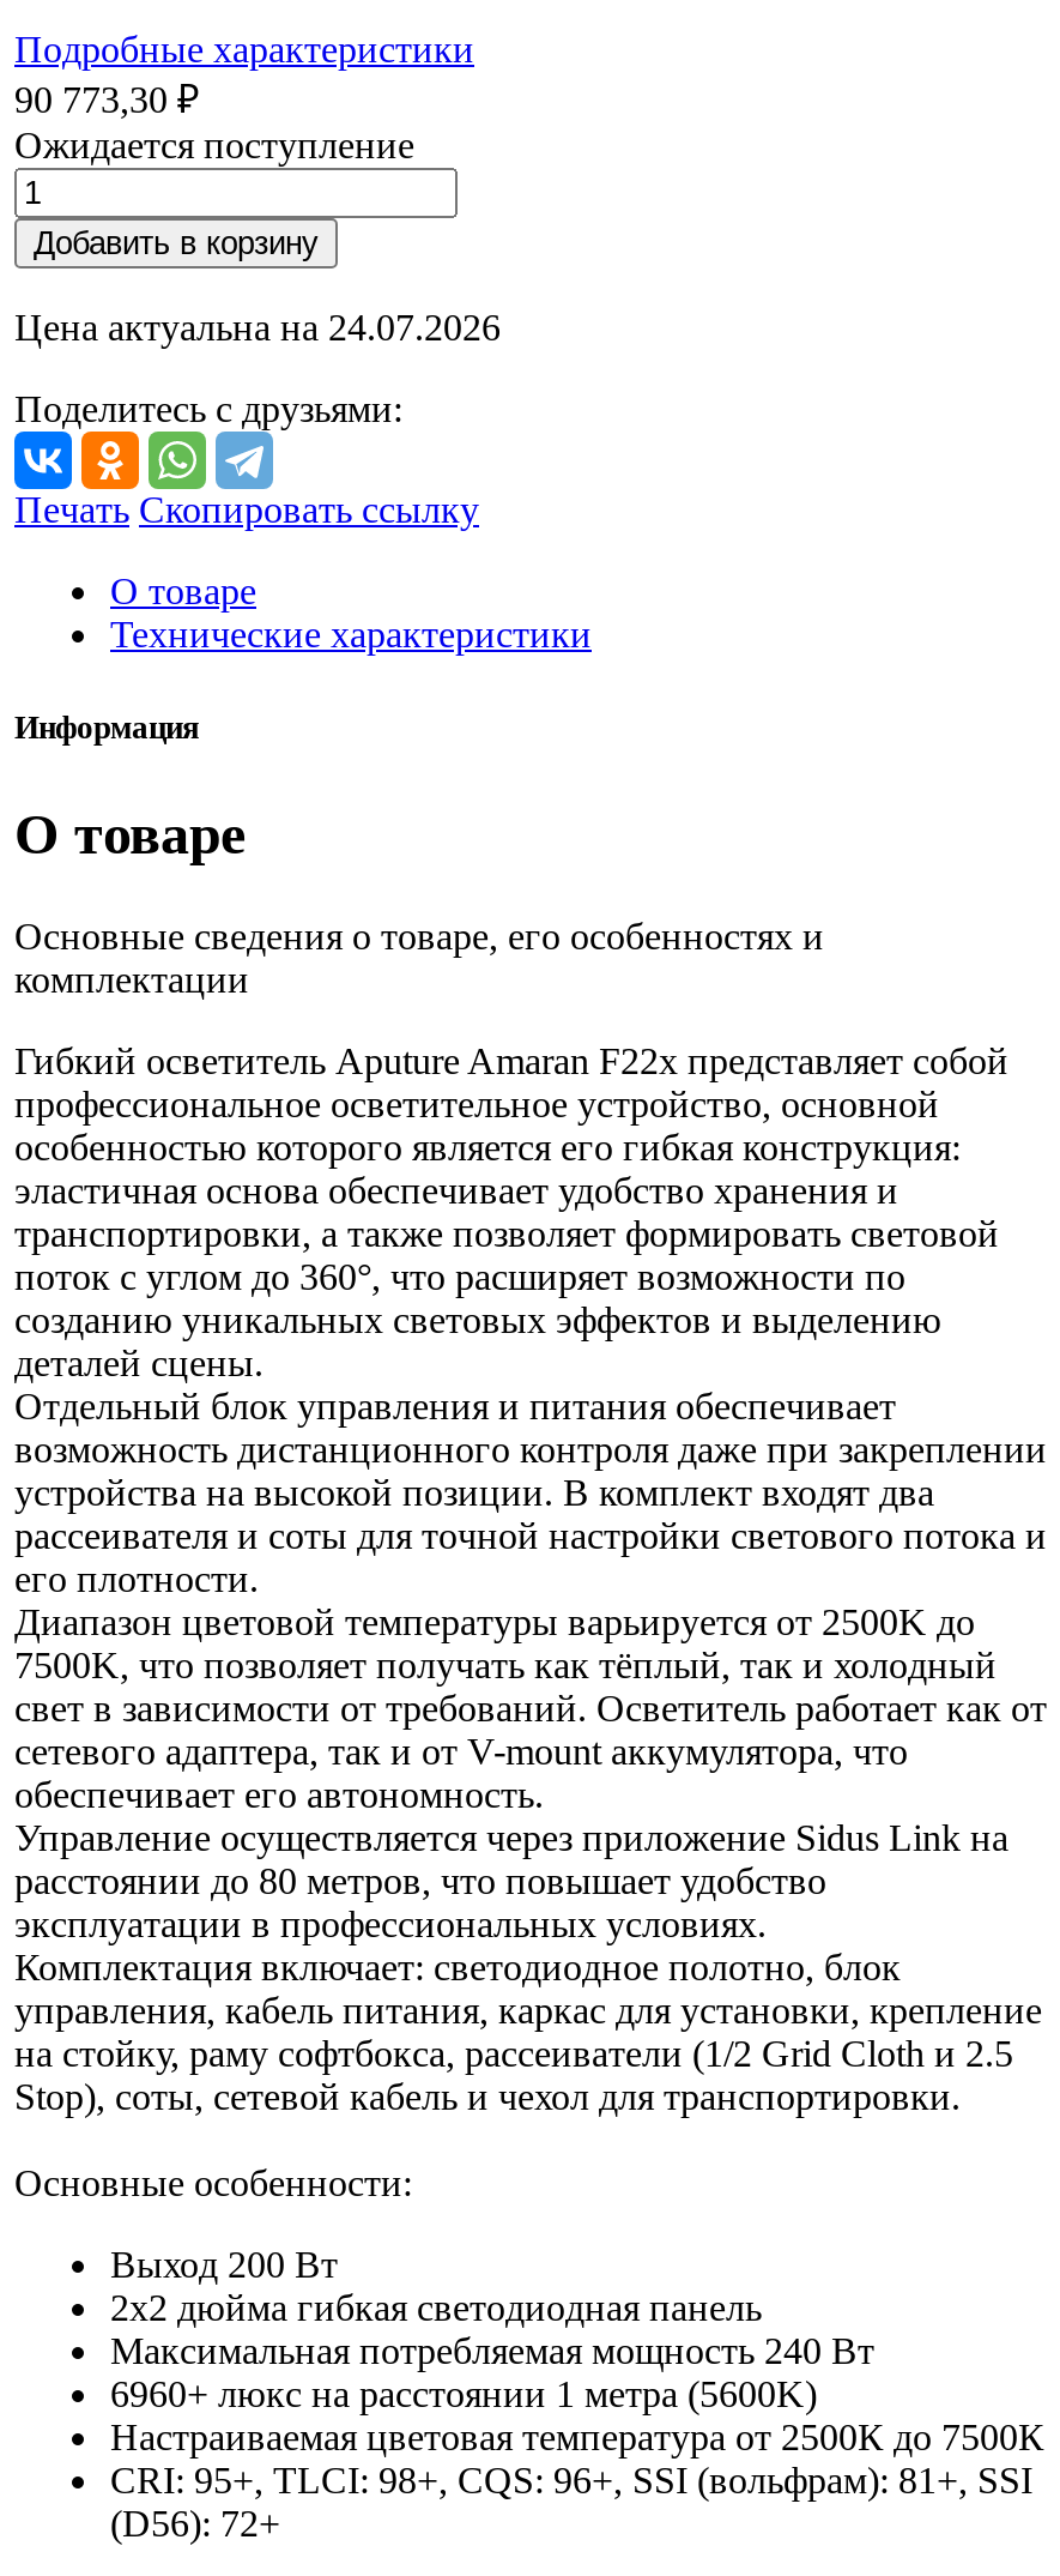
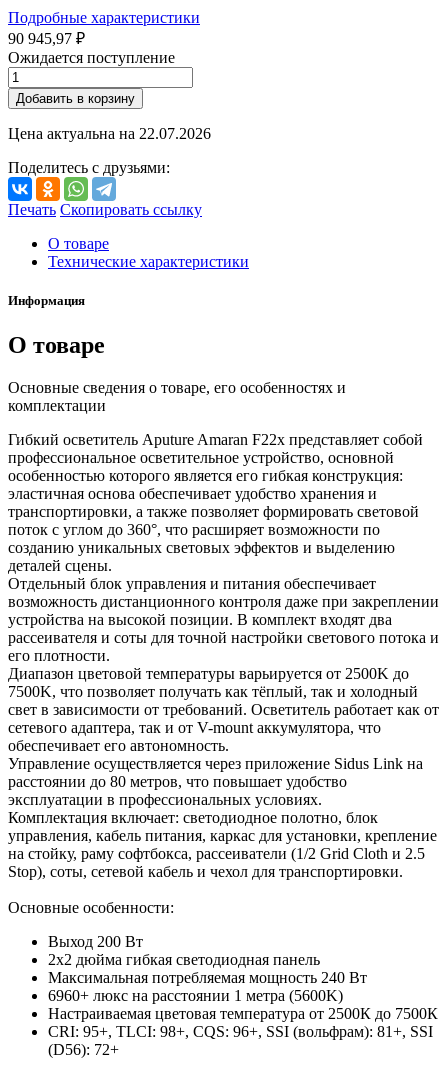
- 90 773,30 ₽
+ 90 945,97 ₽

- Цена актуальна на 24.07.2026
+ Цена актуальна на 22.07.2026
